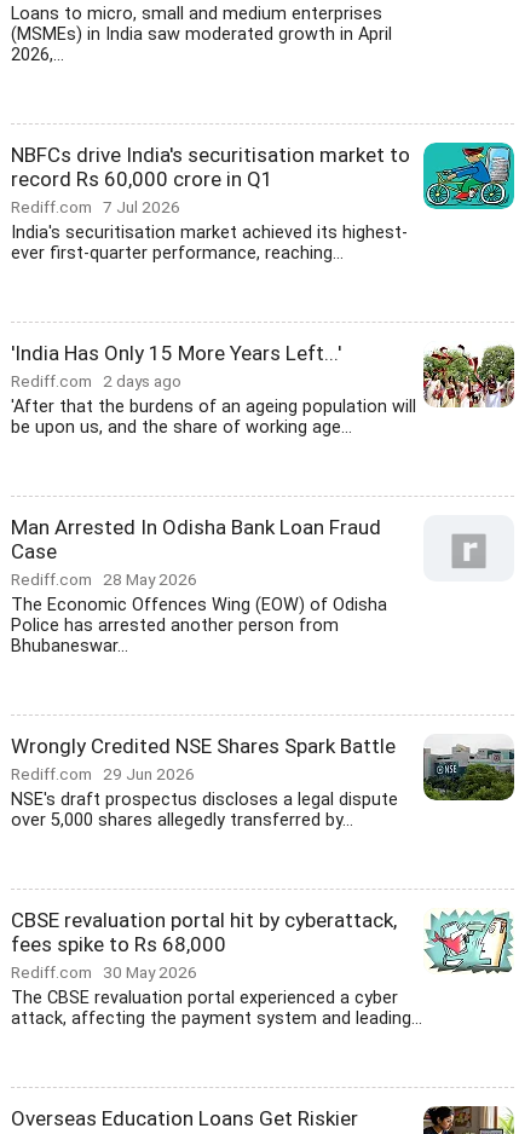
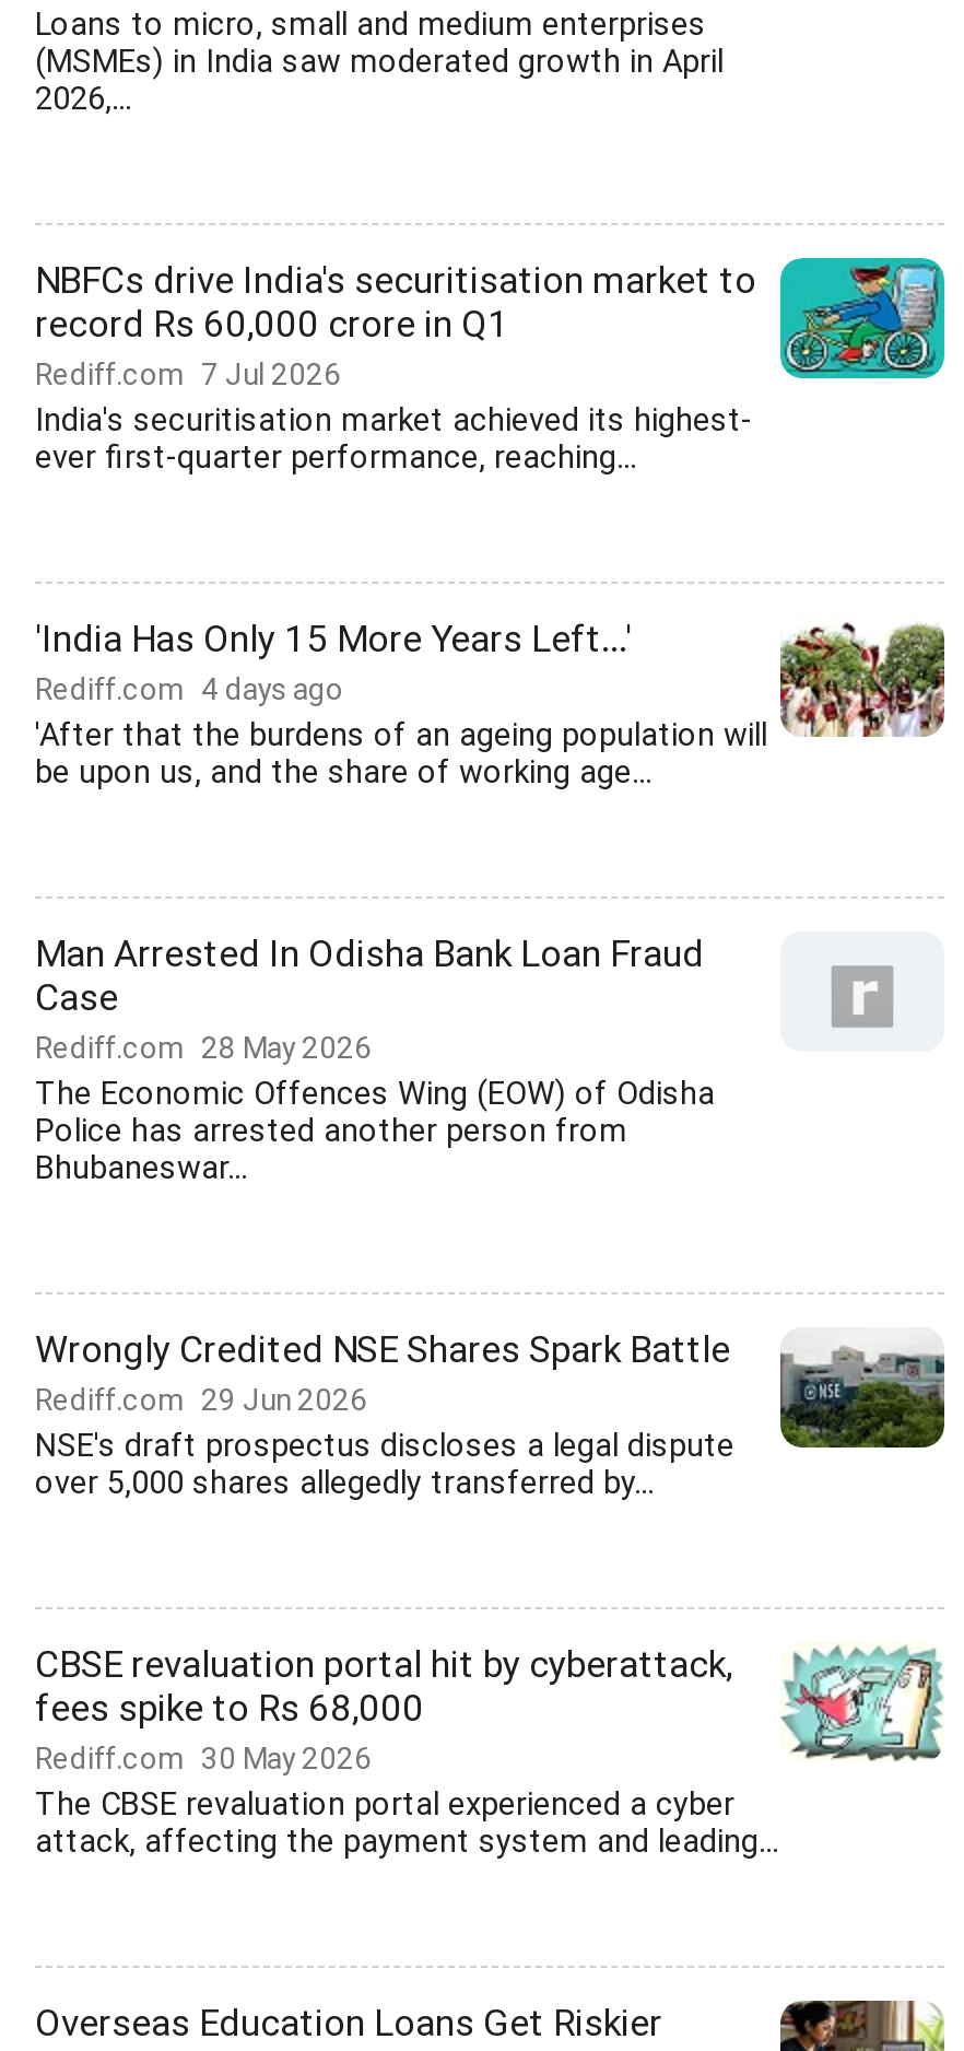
- Rediff.com 2 days ago
+ Rediff.com 4 days ago
